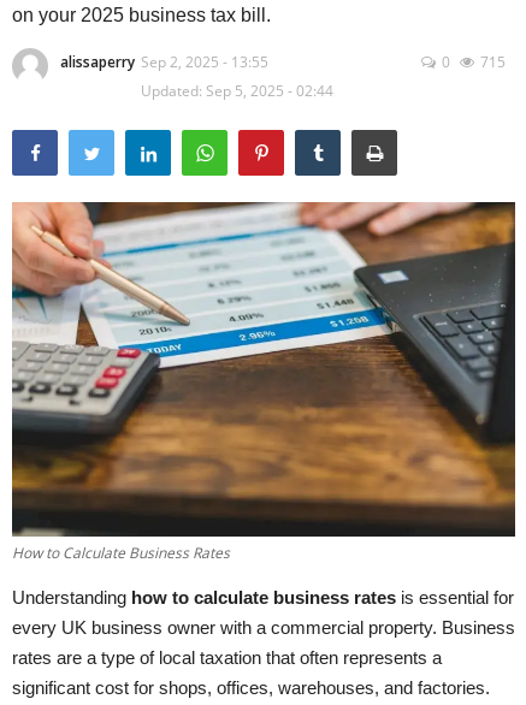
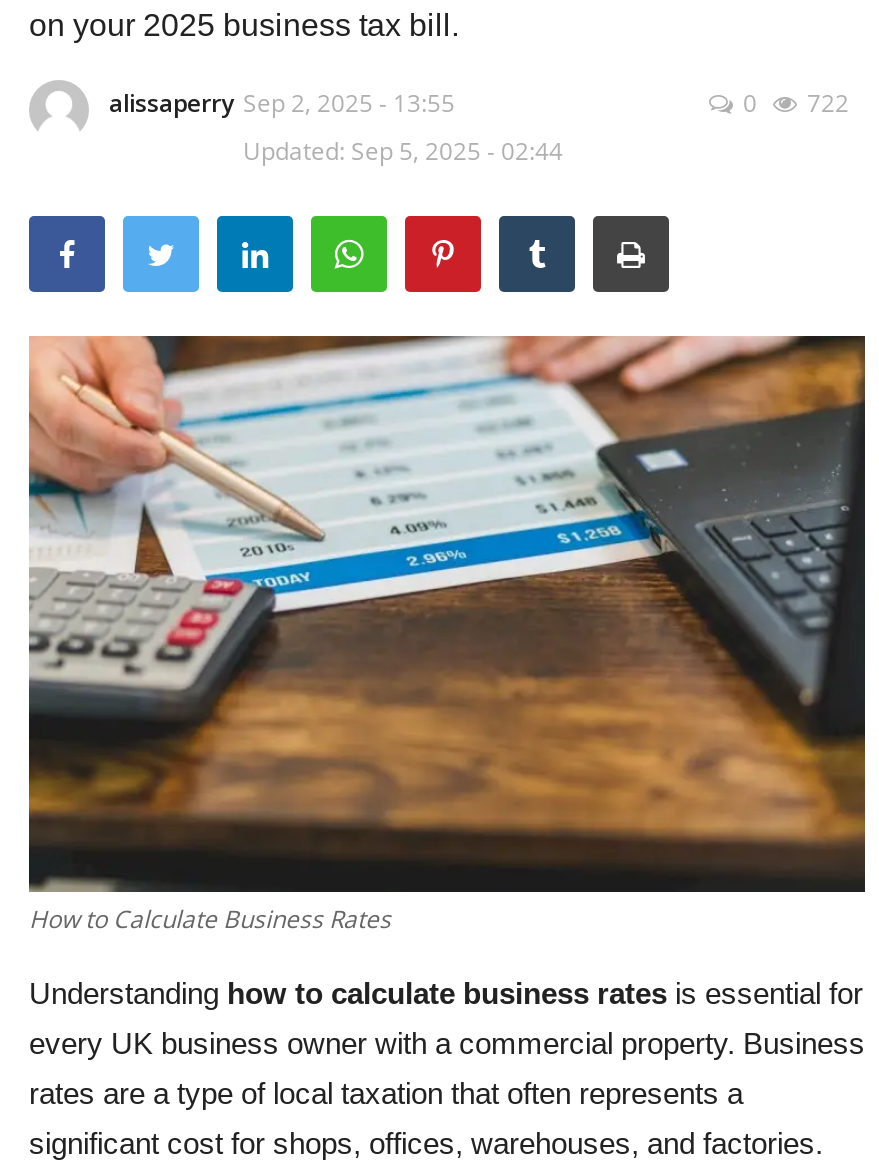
- 0 715
+ 0 722
